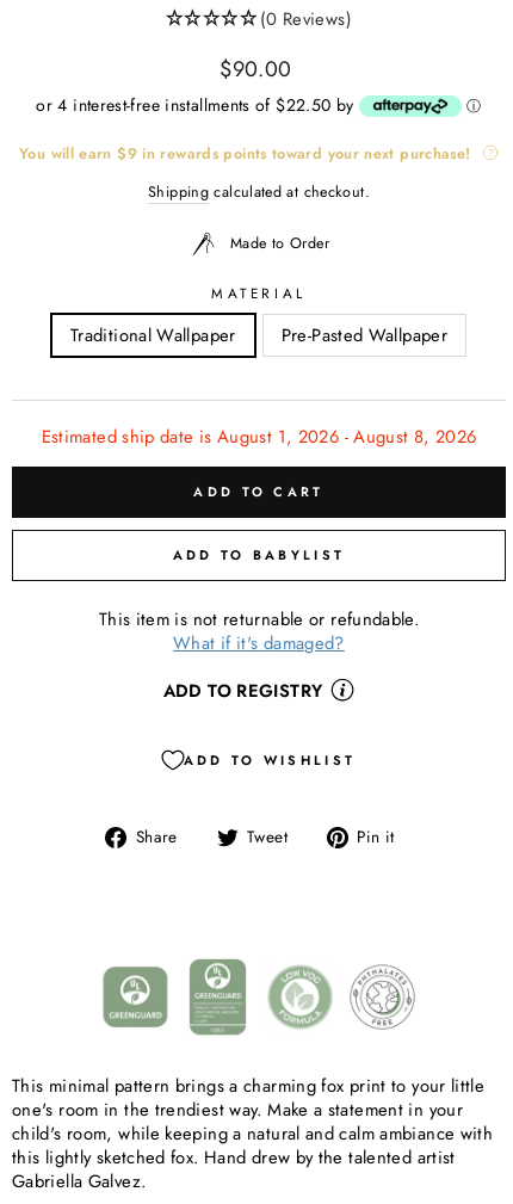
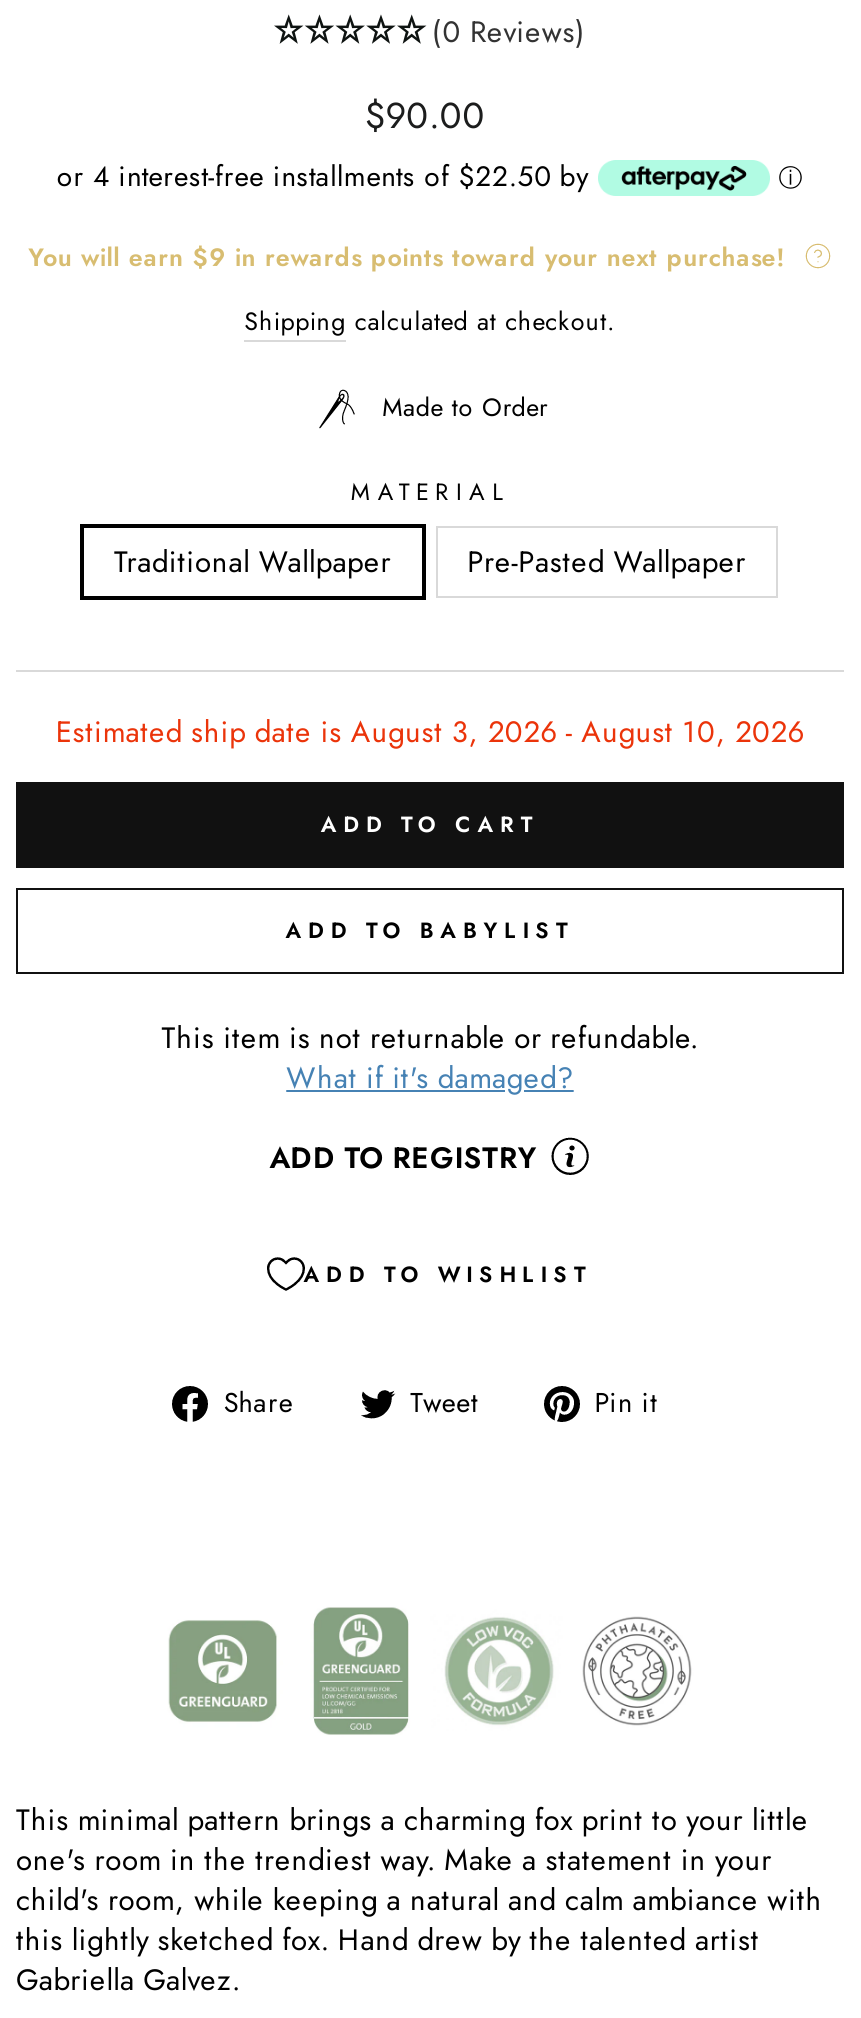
- Estimated ship date is August 1, 2026 - August 8, 2026
+ Estimated ship date is August 3, 2026 - August 10, 2026
